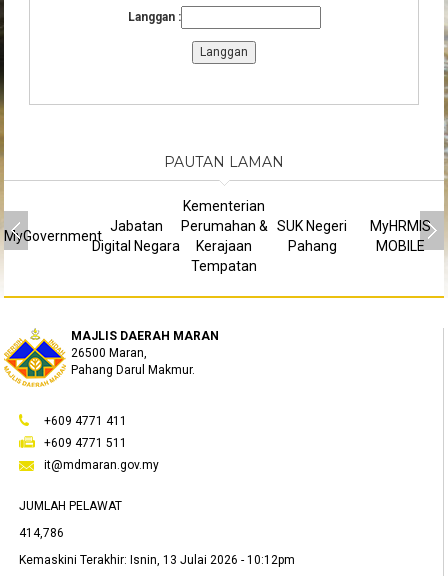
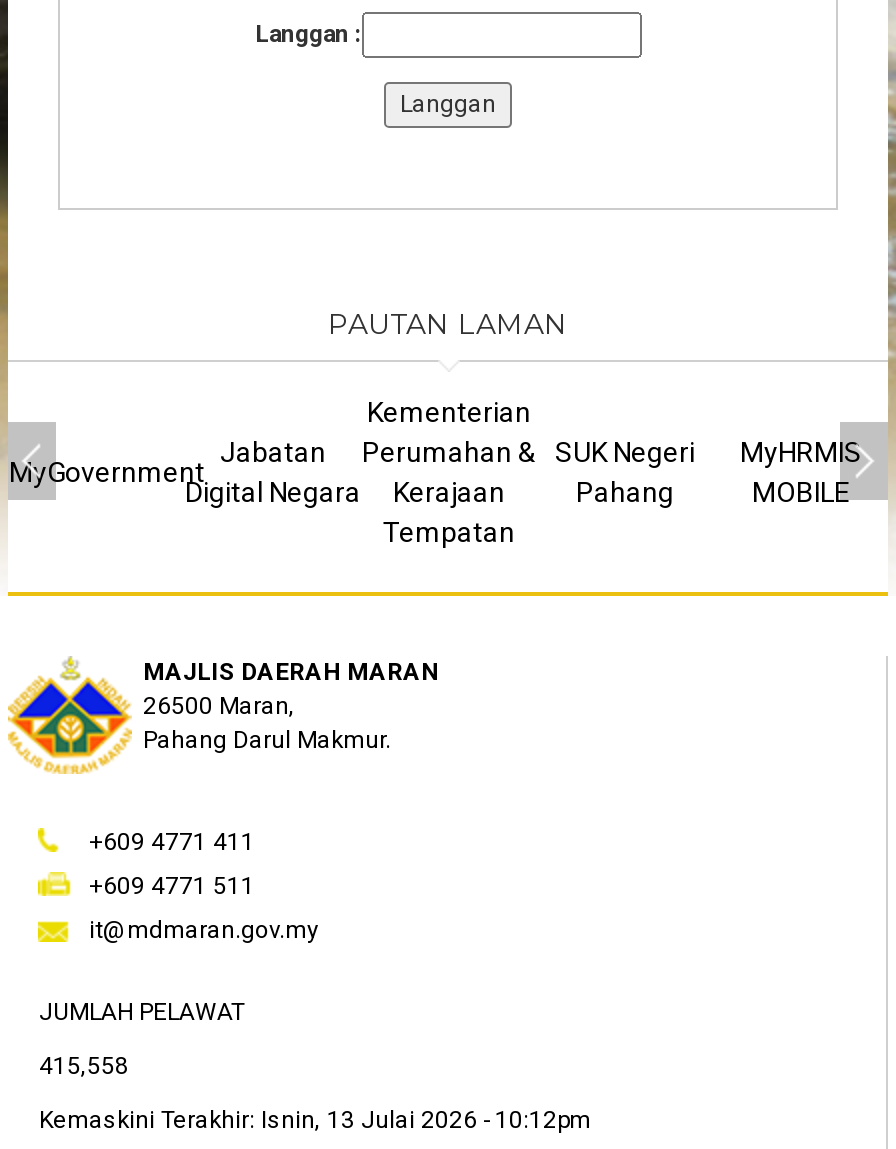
- 414,786
+ 415,558
